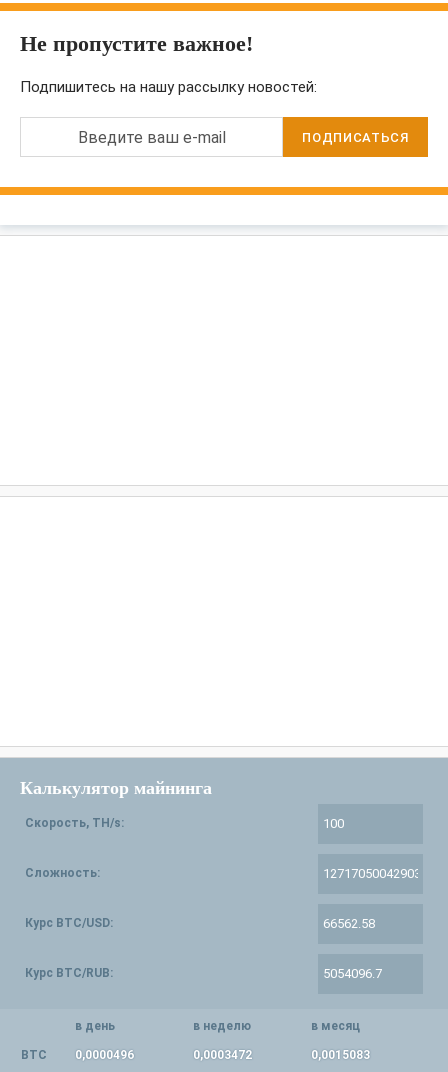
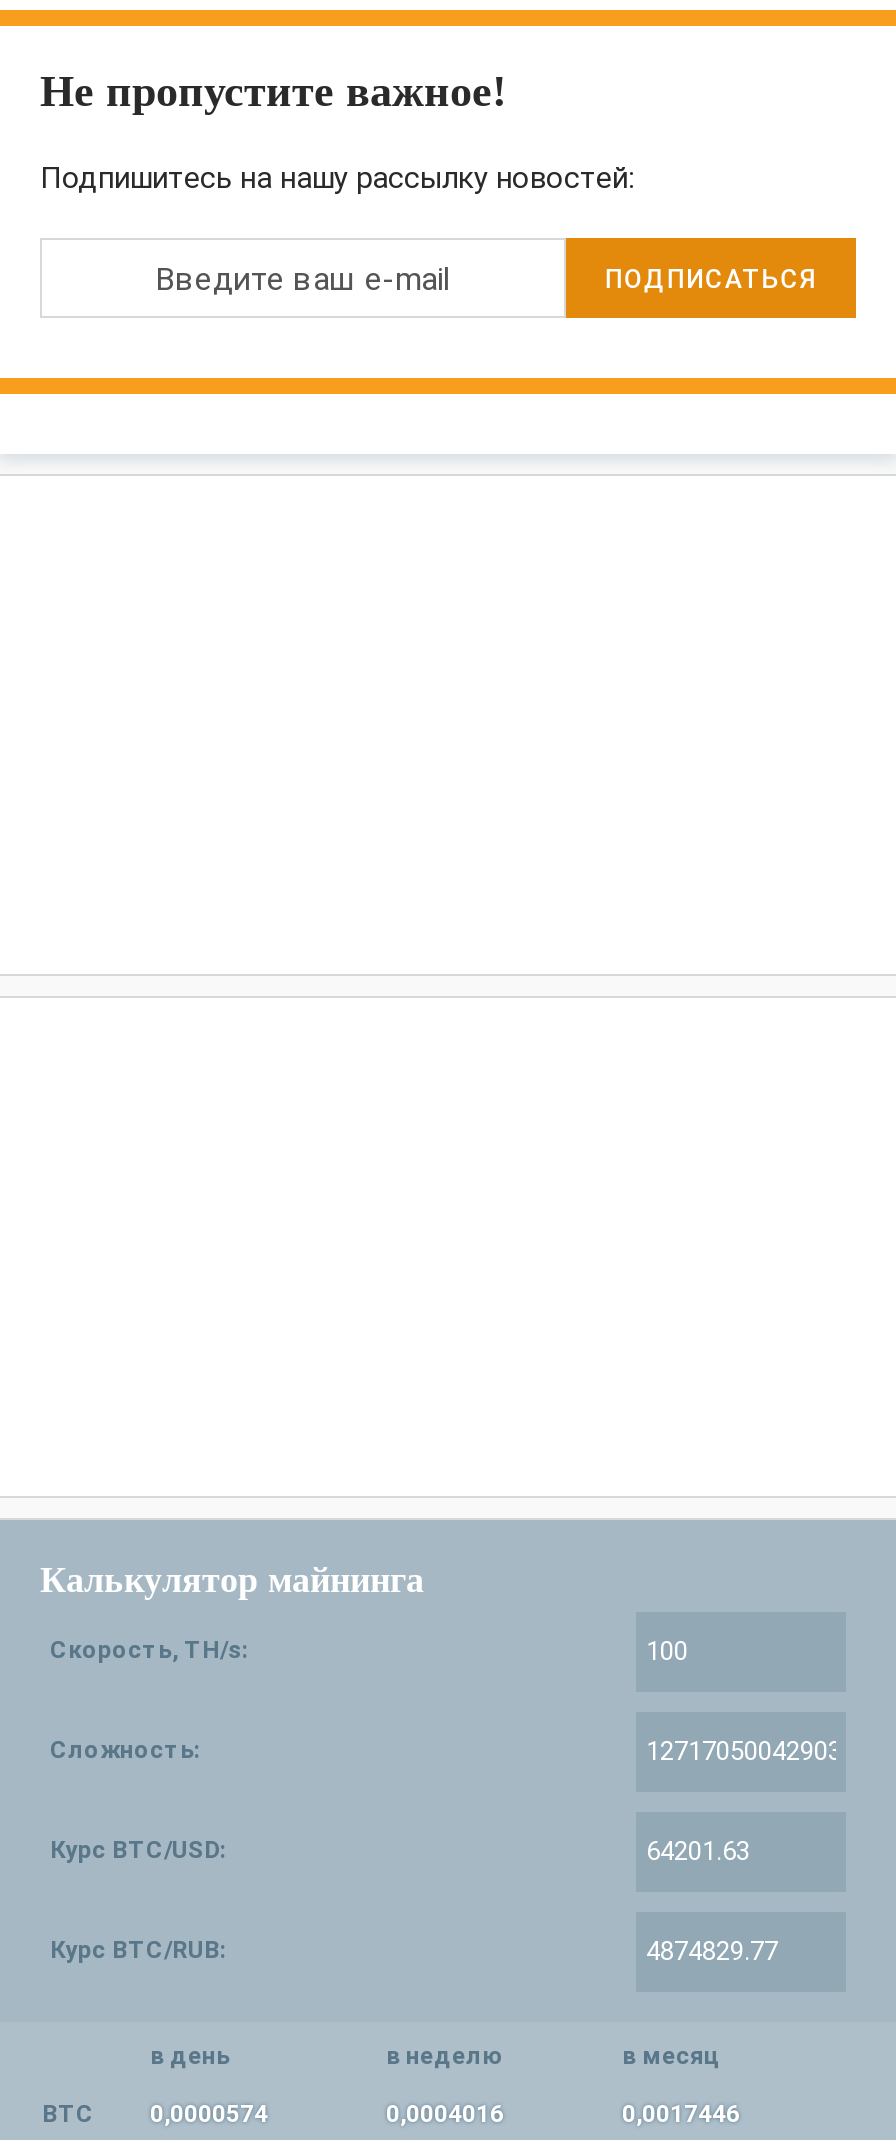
- BTC 0,0000496
+ BTC 0,0000574

- 0,0003472
+ 0,0004016

- 0,0015083
+ 0,0017446
